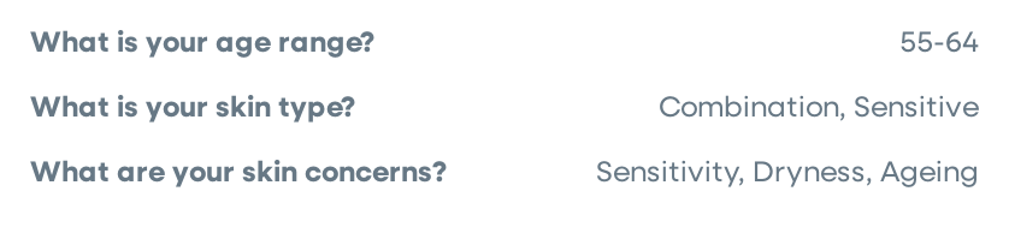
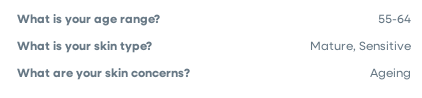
- Combination, Sensitive
+ Mature, Sensitive

- Sensitivity, Dryness, Ageing
+ Ageing
